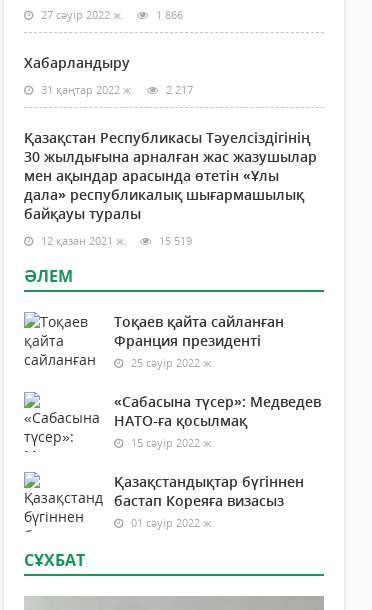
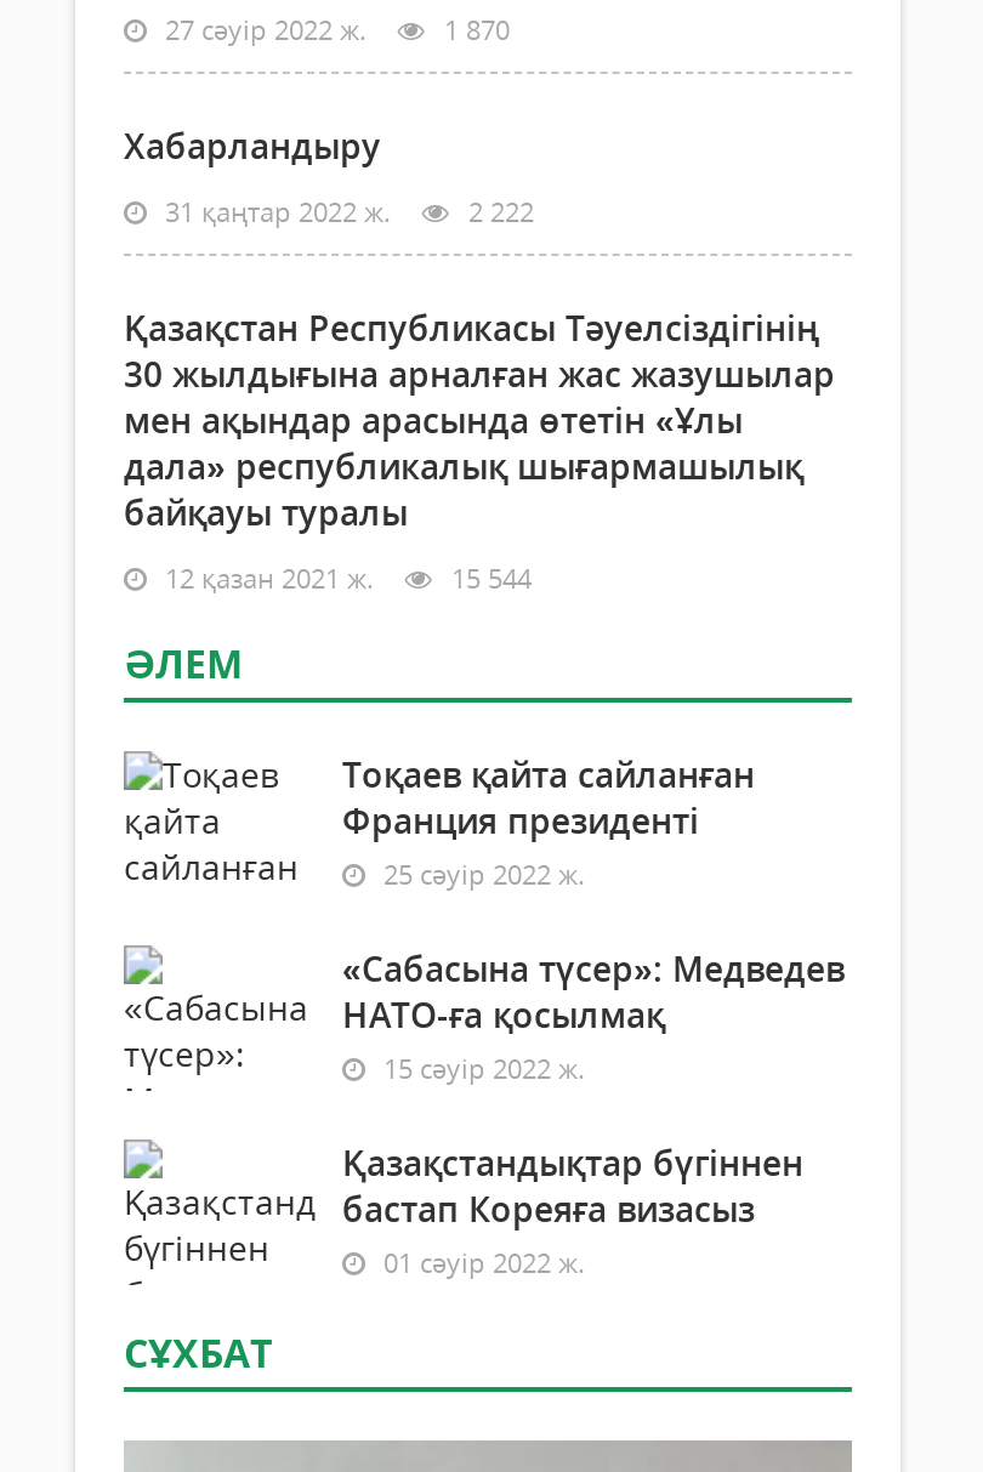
- 27 сәуір 2022 ж. 1 866
+ 27 сәуір 2022 ж. 1 870

- 31 қаңтар 2022 ж. 2 217
+ 31 қаңтар 2022 ж. 2 222

- 12 қазан 2021 ж. 15 519
+ 12 қазан 2021 ж. 15 544
